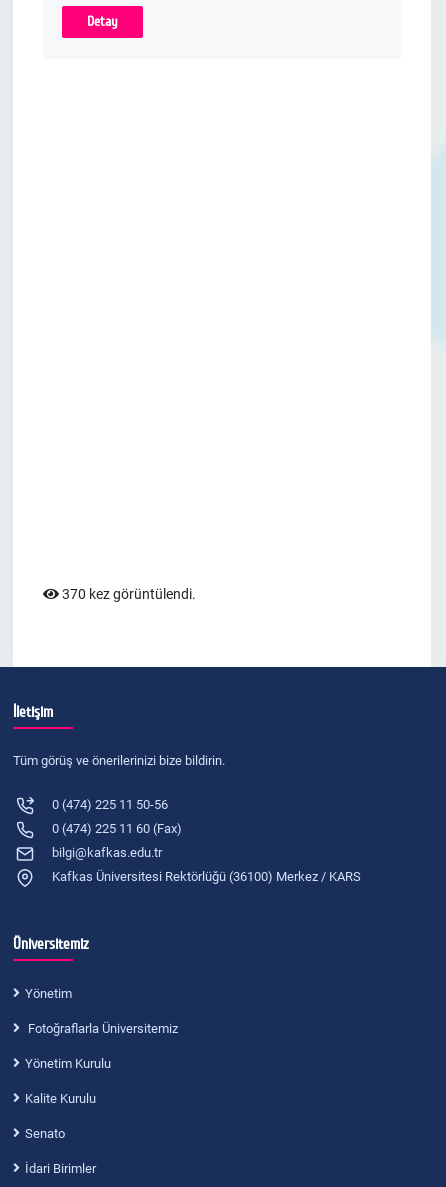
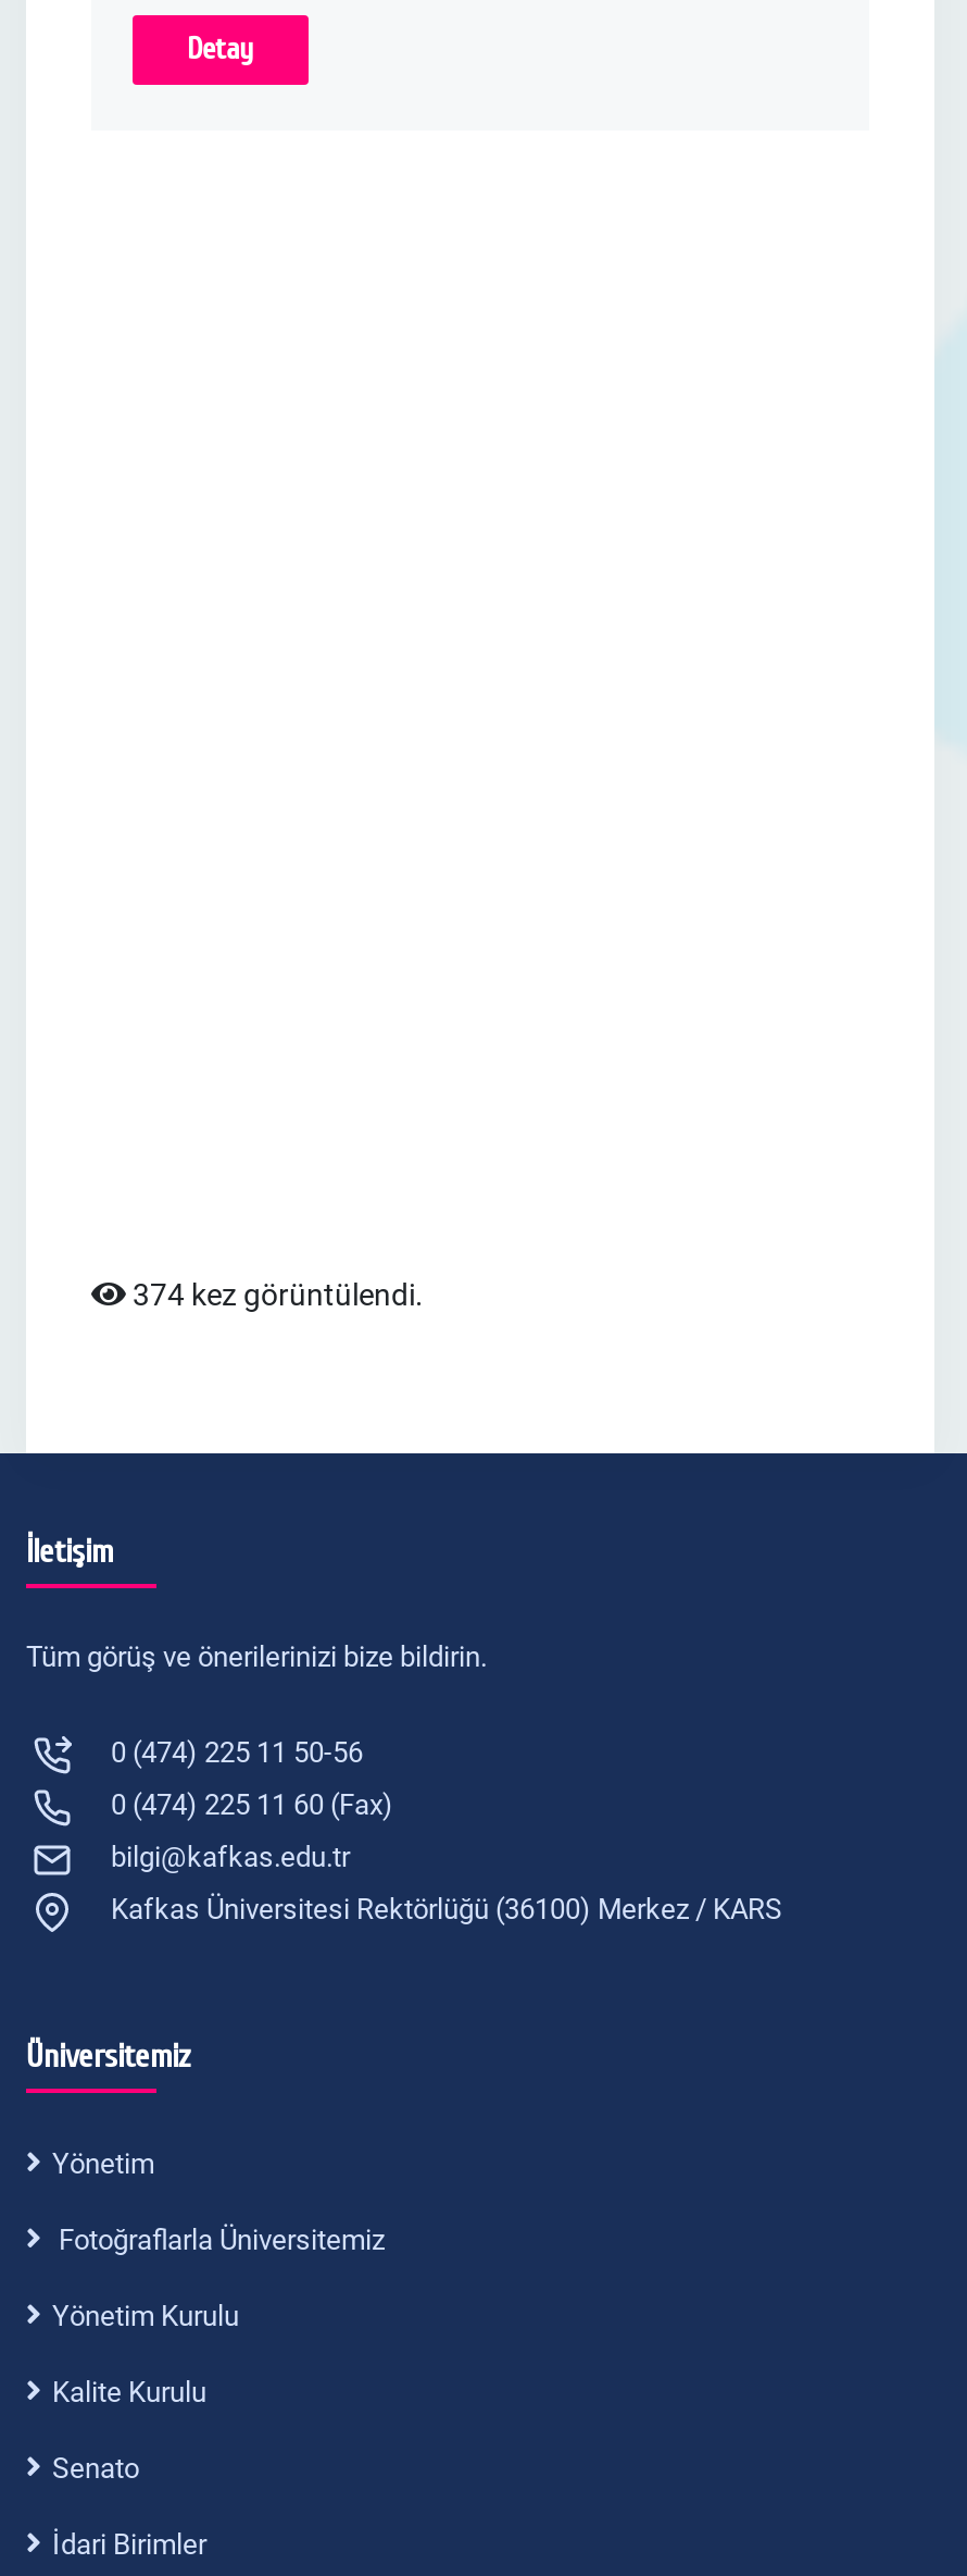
- 370 kez görüntülendi.
+ 374 kez görüntülendi.
